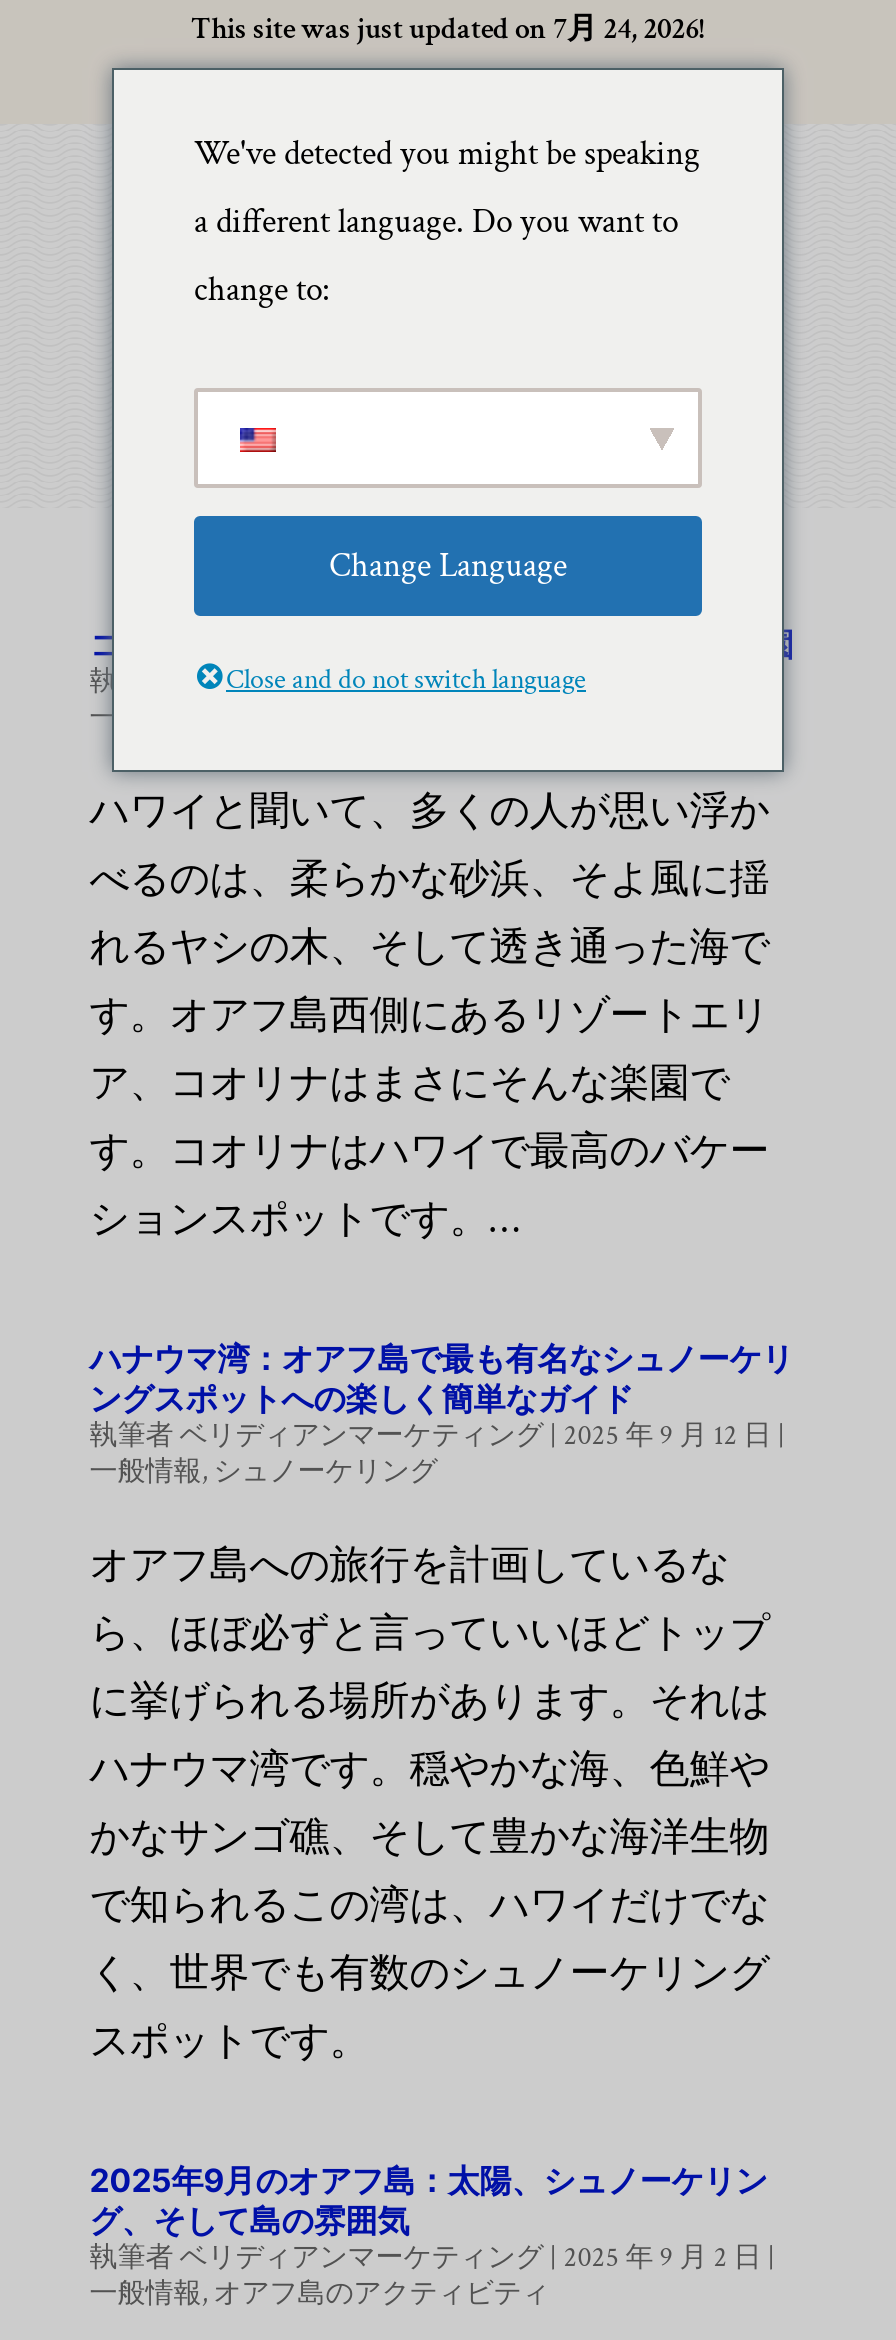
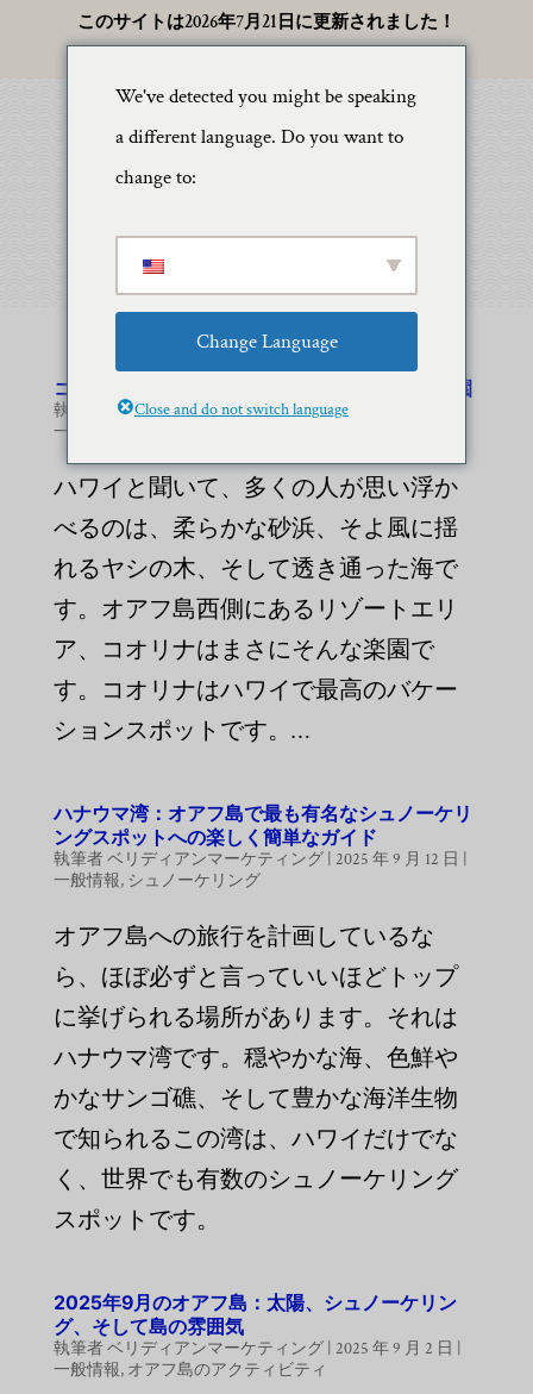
- This site was just updated on 7月 24, 2026!
+ このサイトは2026年7月21日に更新されました！
